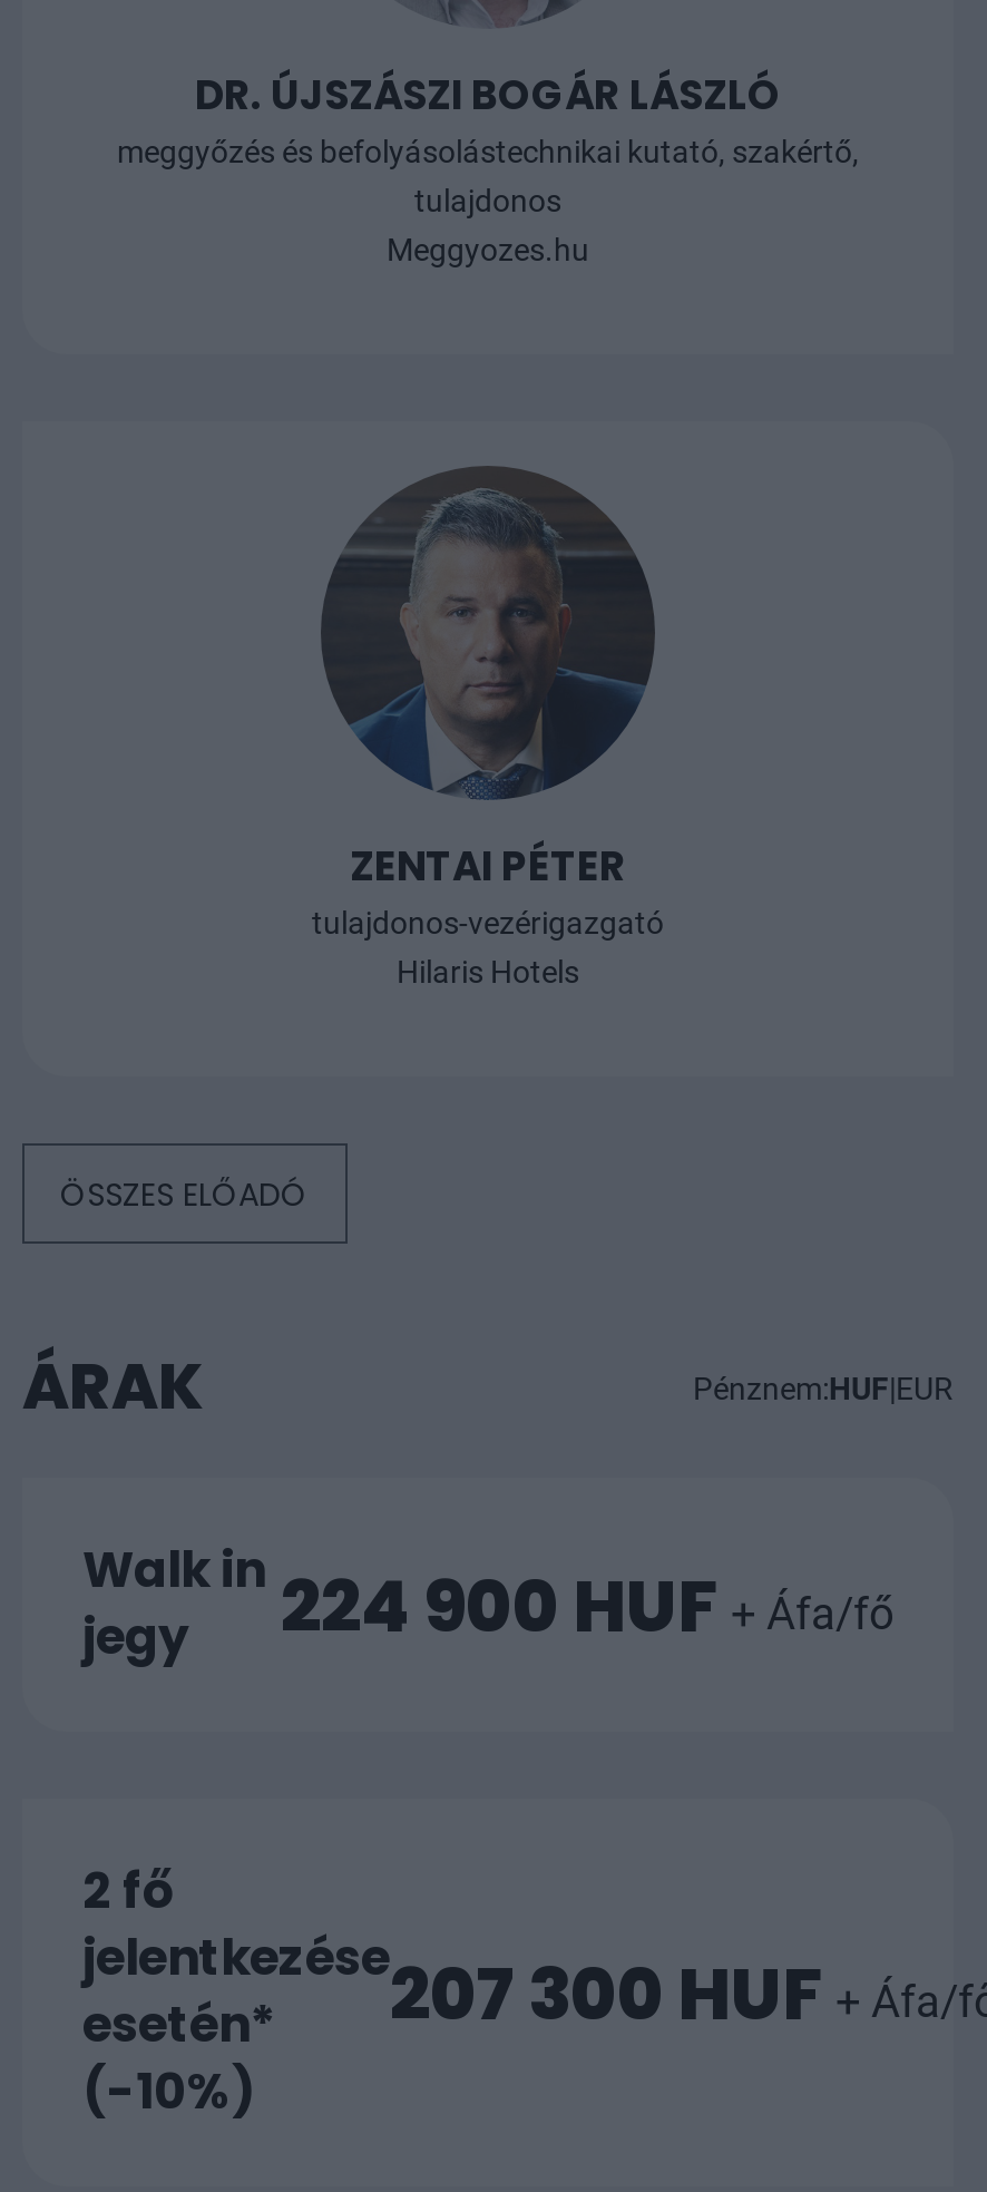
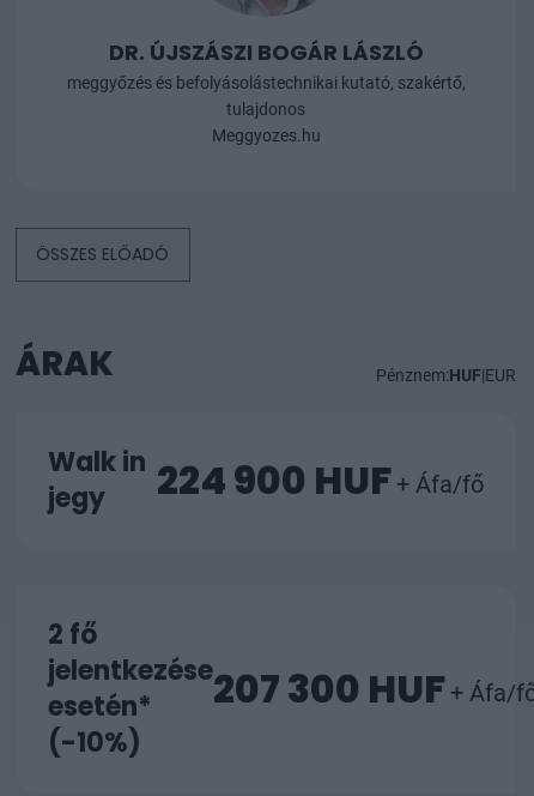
- [image]
- ZENTAI PÉTER
- tulajdonos-vezérigazgató
- Hilaris Hotels
